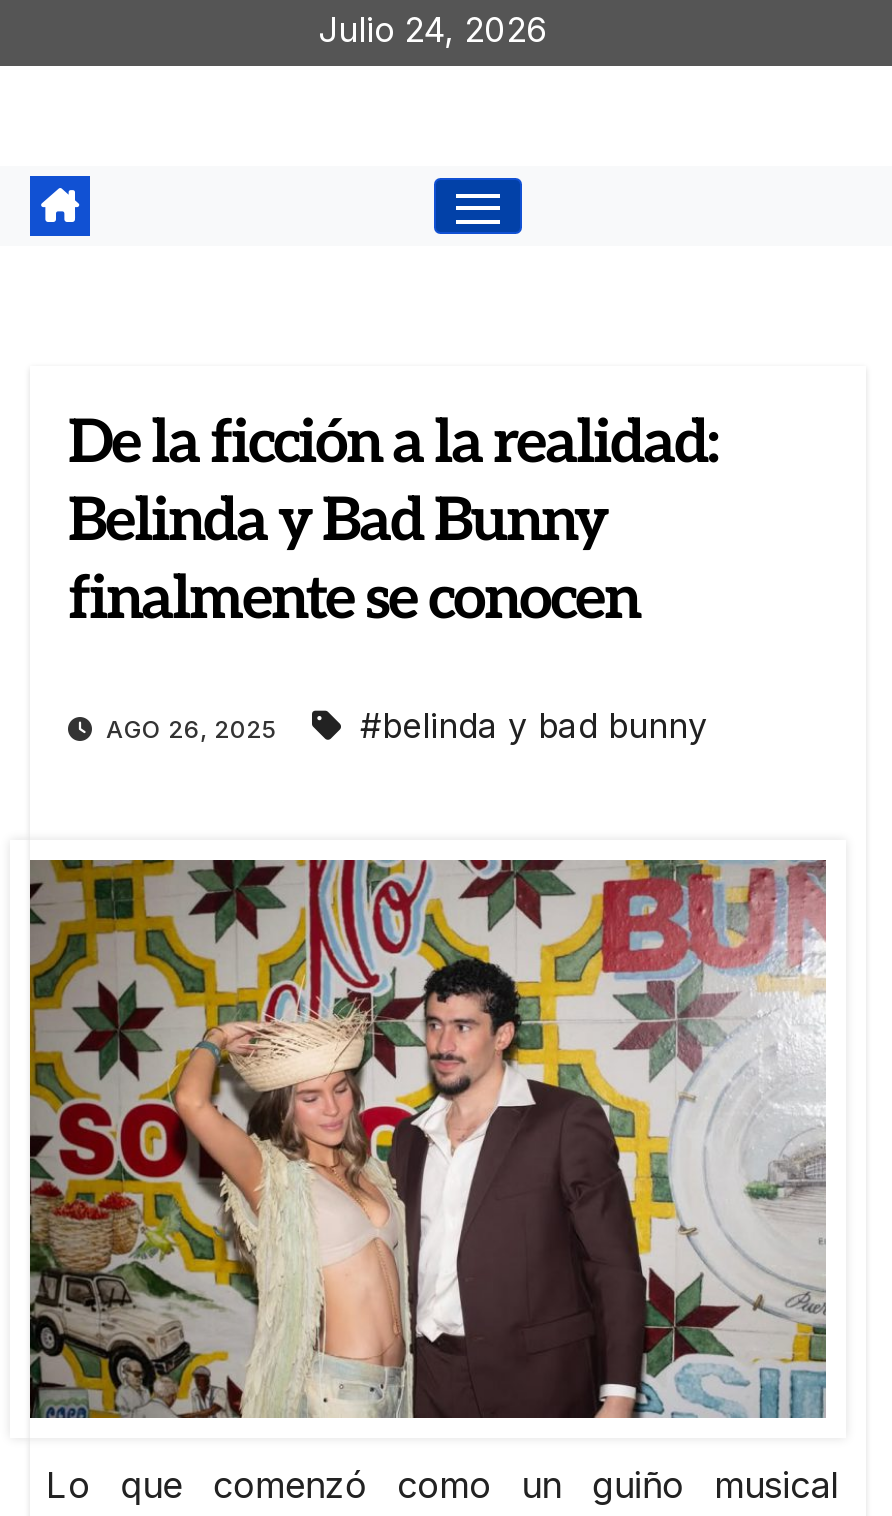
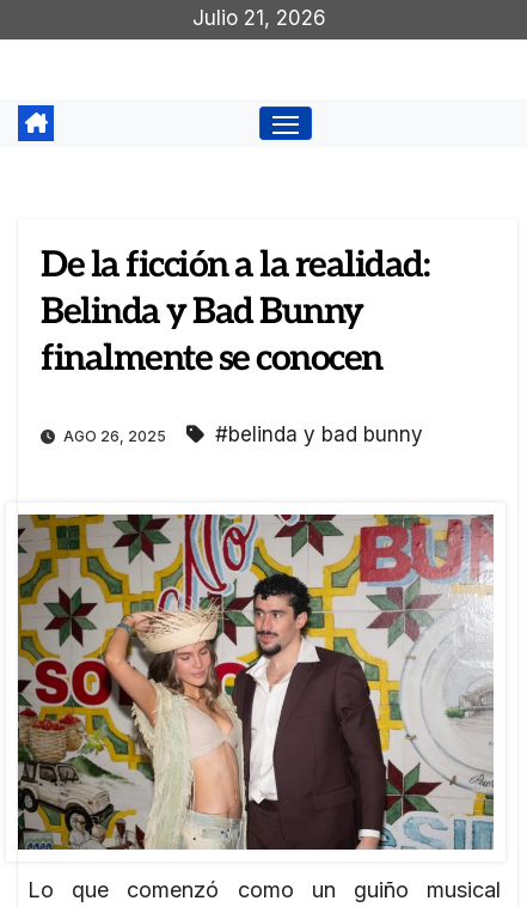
- Julio 24, 2026
+ Julio 21, 2026
